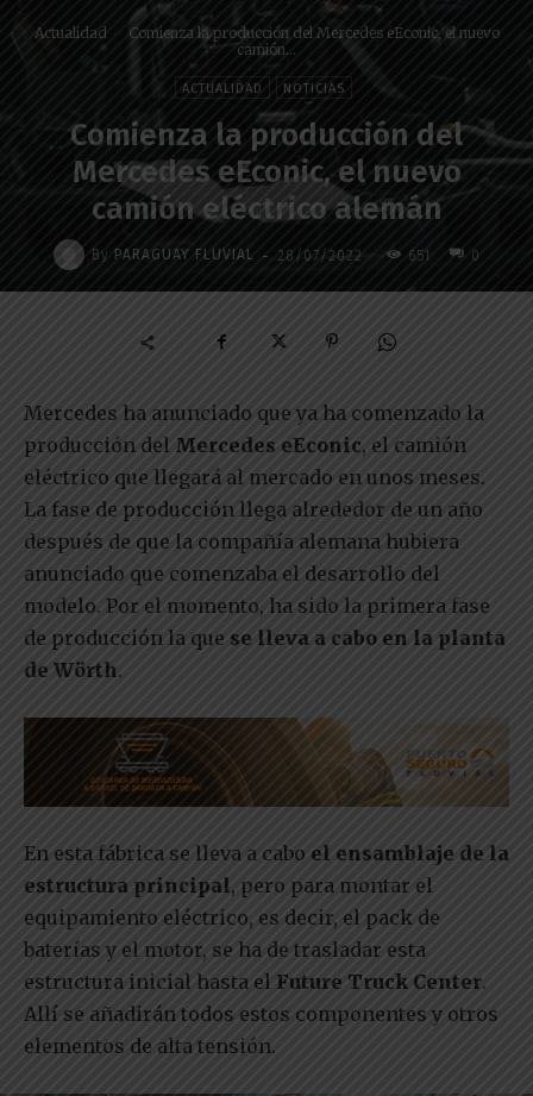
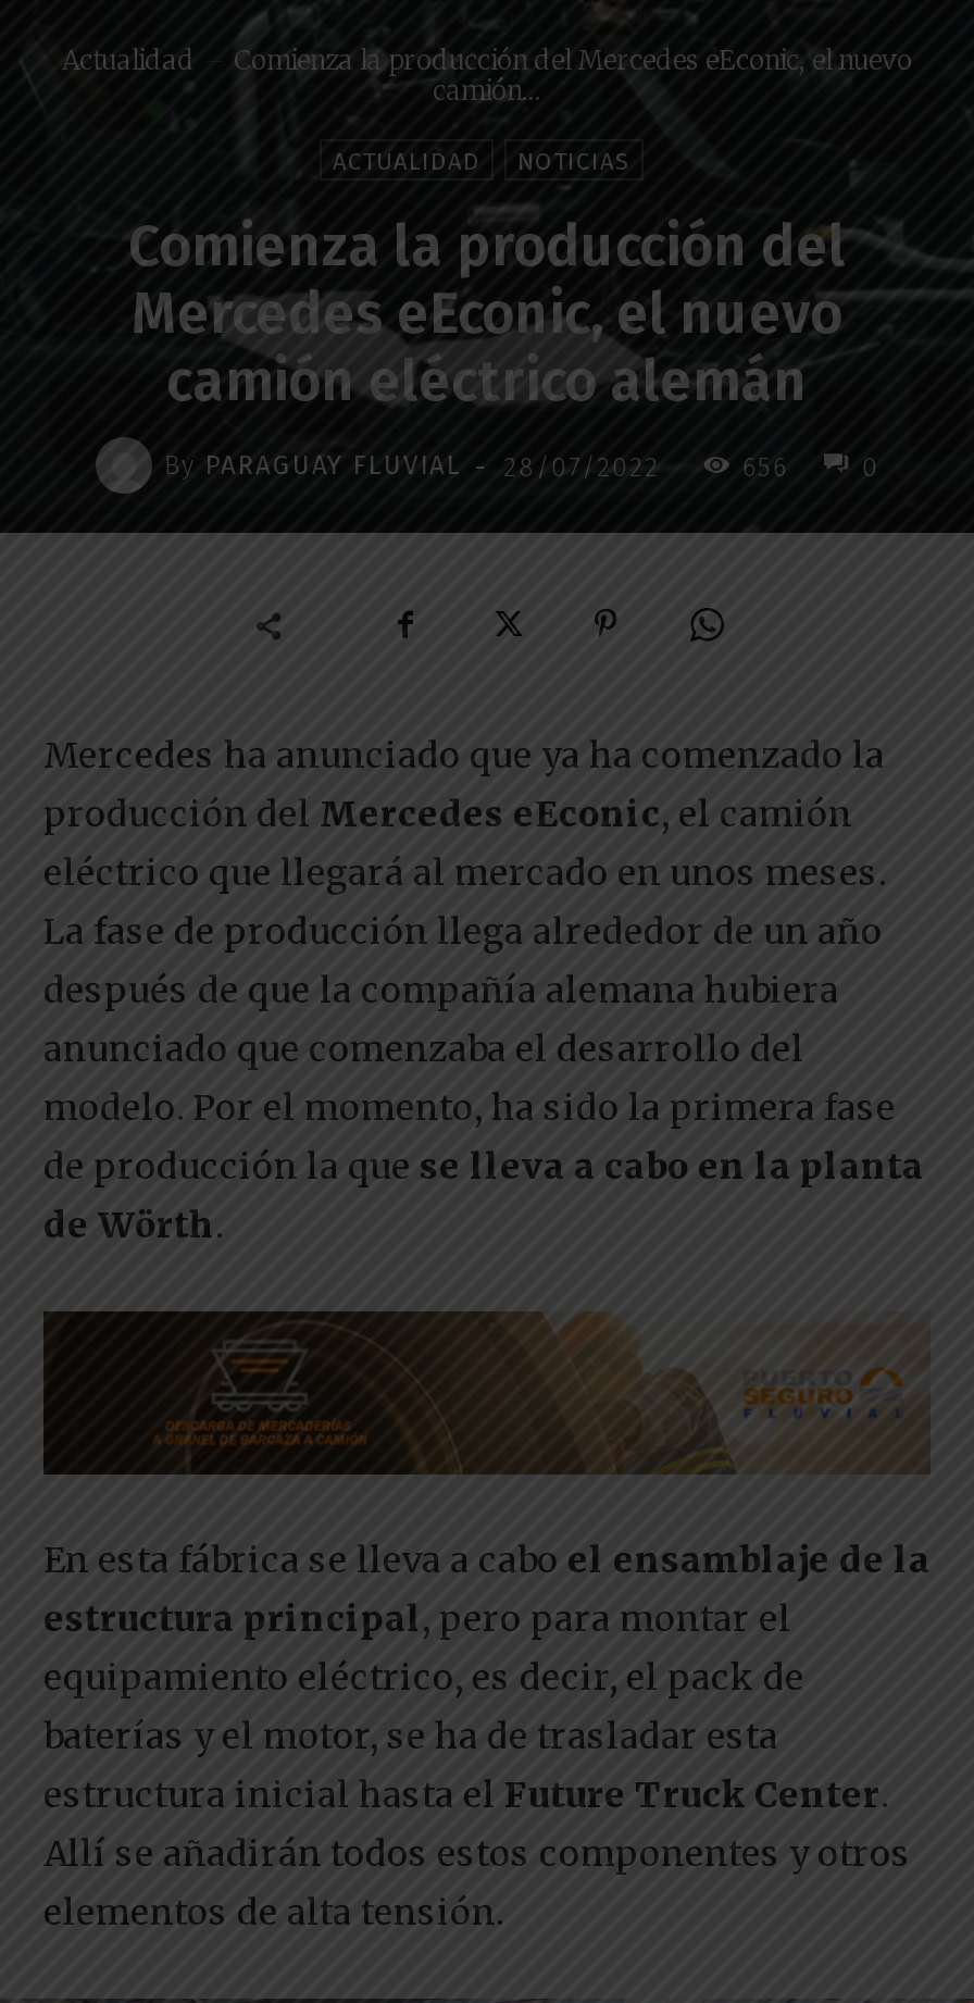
- 651
+ 656
